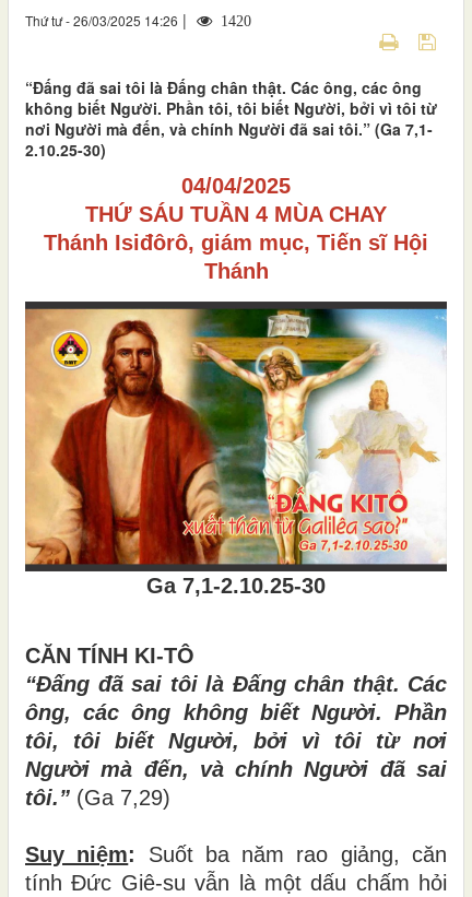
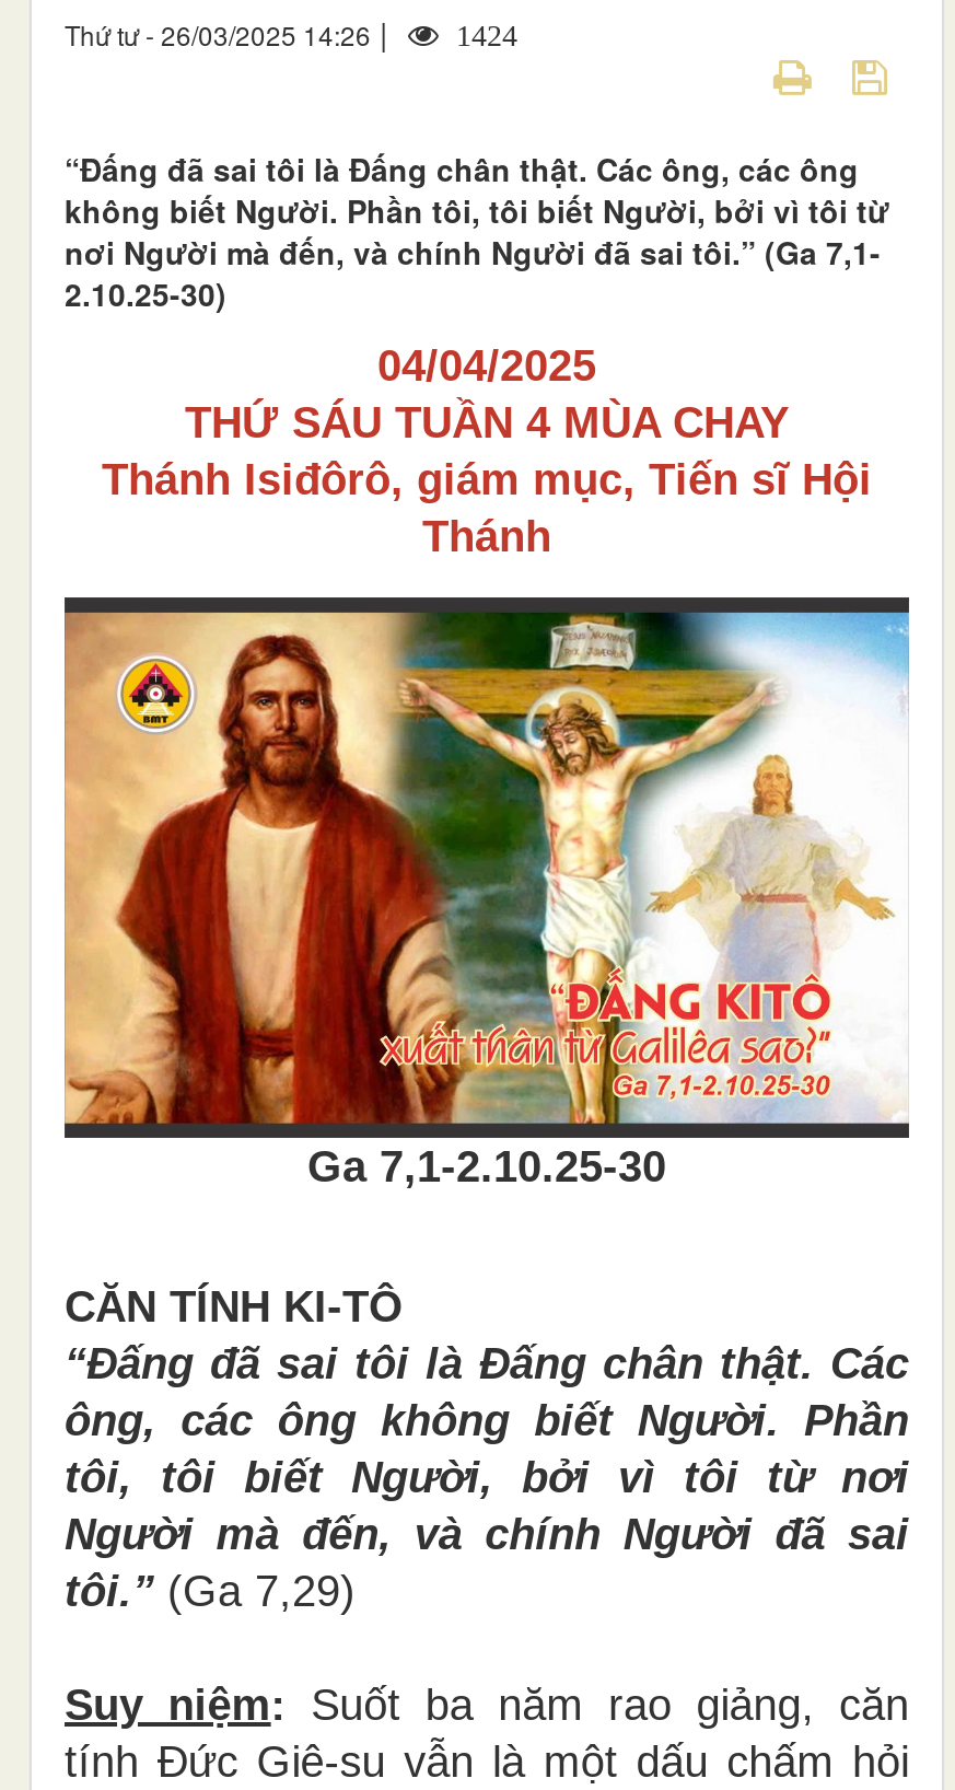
- 1420
+ 1424
